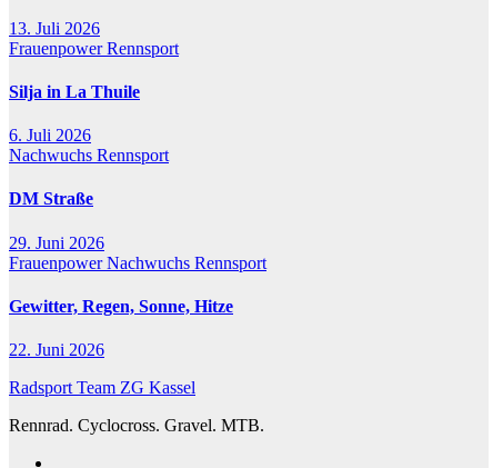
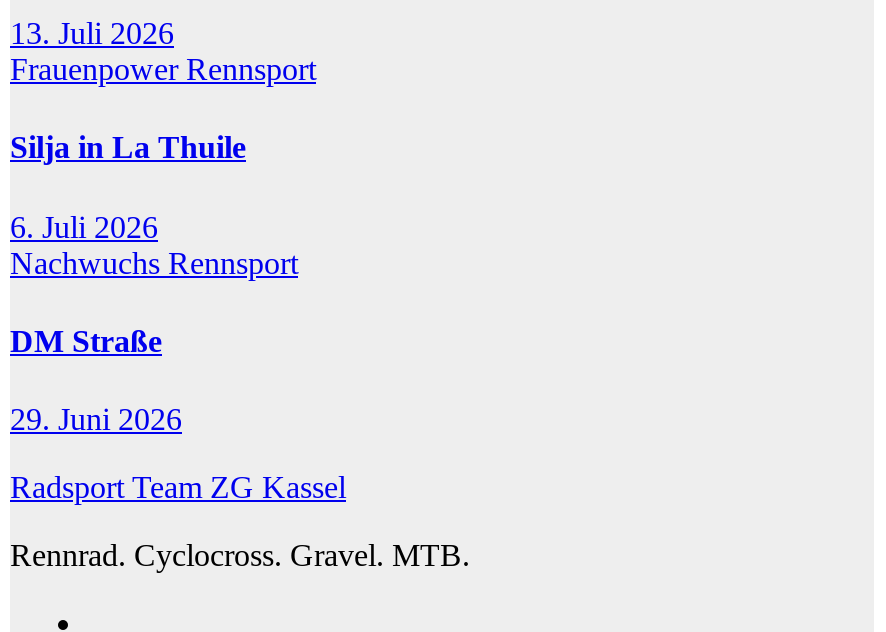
- Frauenpower Nachwuchs Rennsport
- Gewitter, Regen, Sonne, Hitze
- 22. Juni 2026
